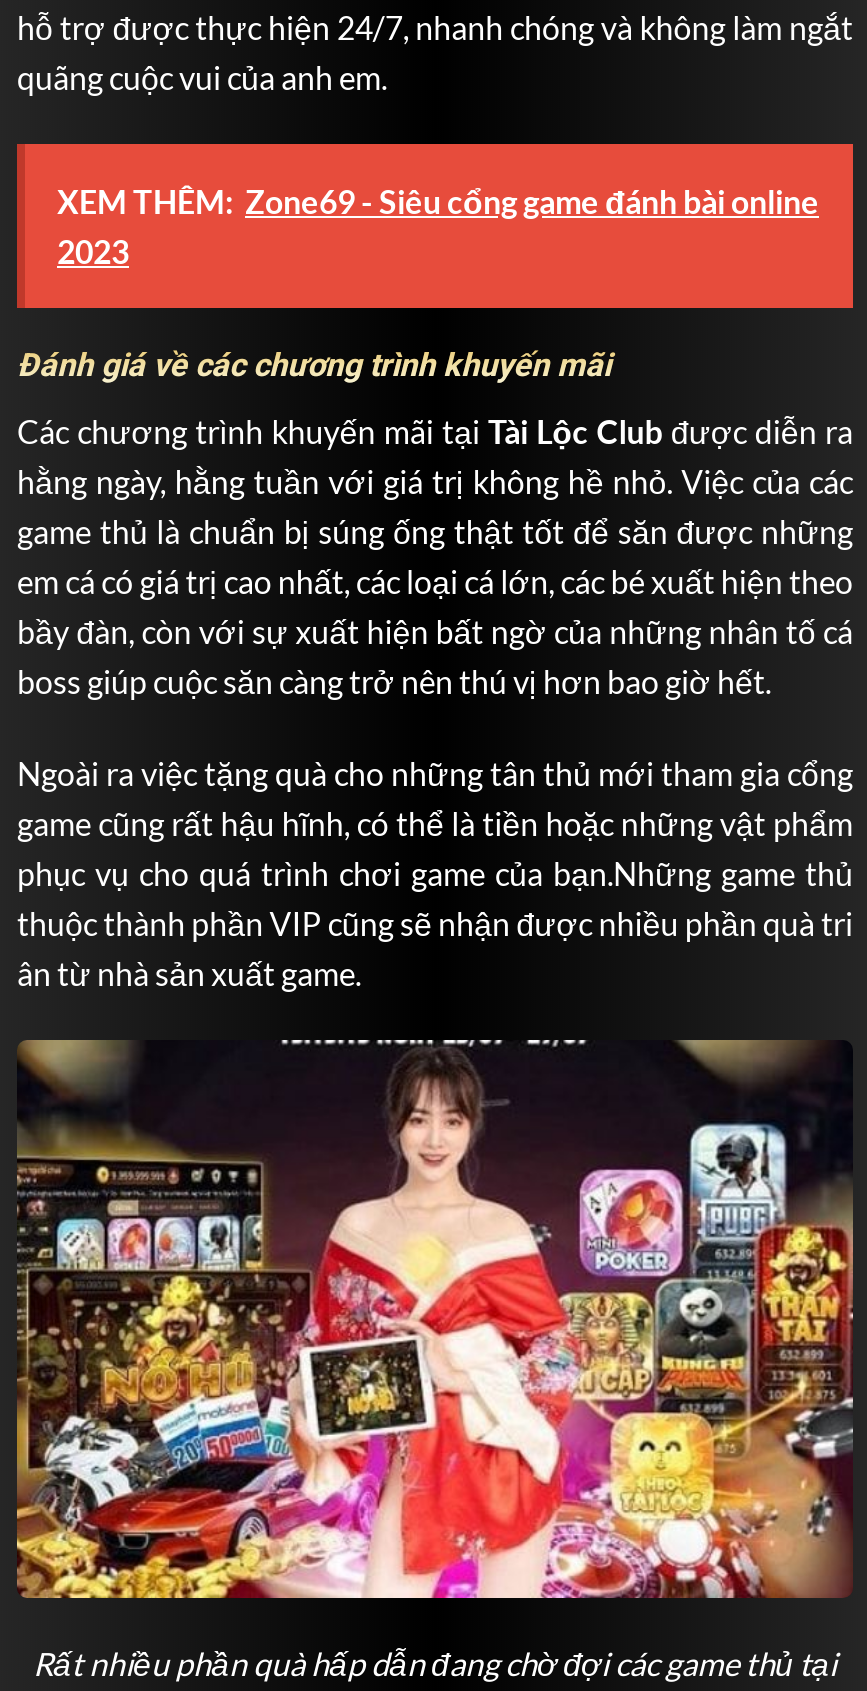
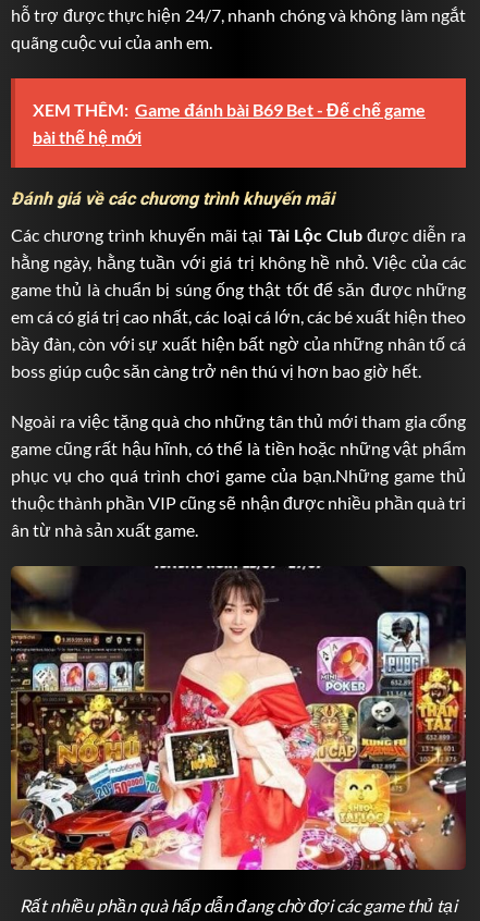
- XEM THÊM: Zone69 - Siêu cổng game đánh bài online
- 2023
+ XEM THÊM: Game đánh bài B69 Bet - Đế chế game
+ bài thế hệ mới
